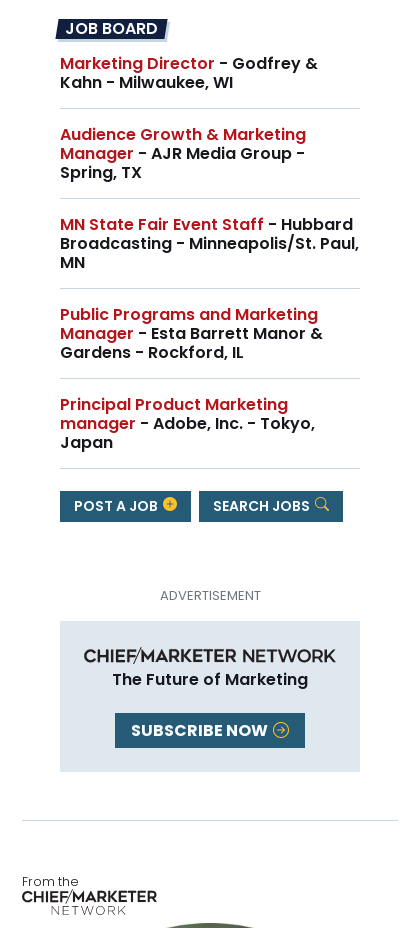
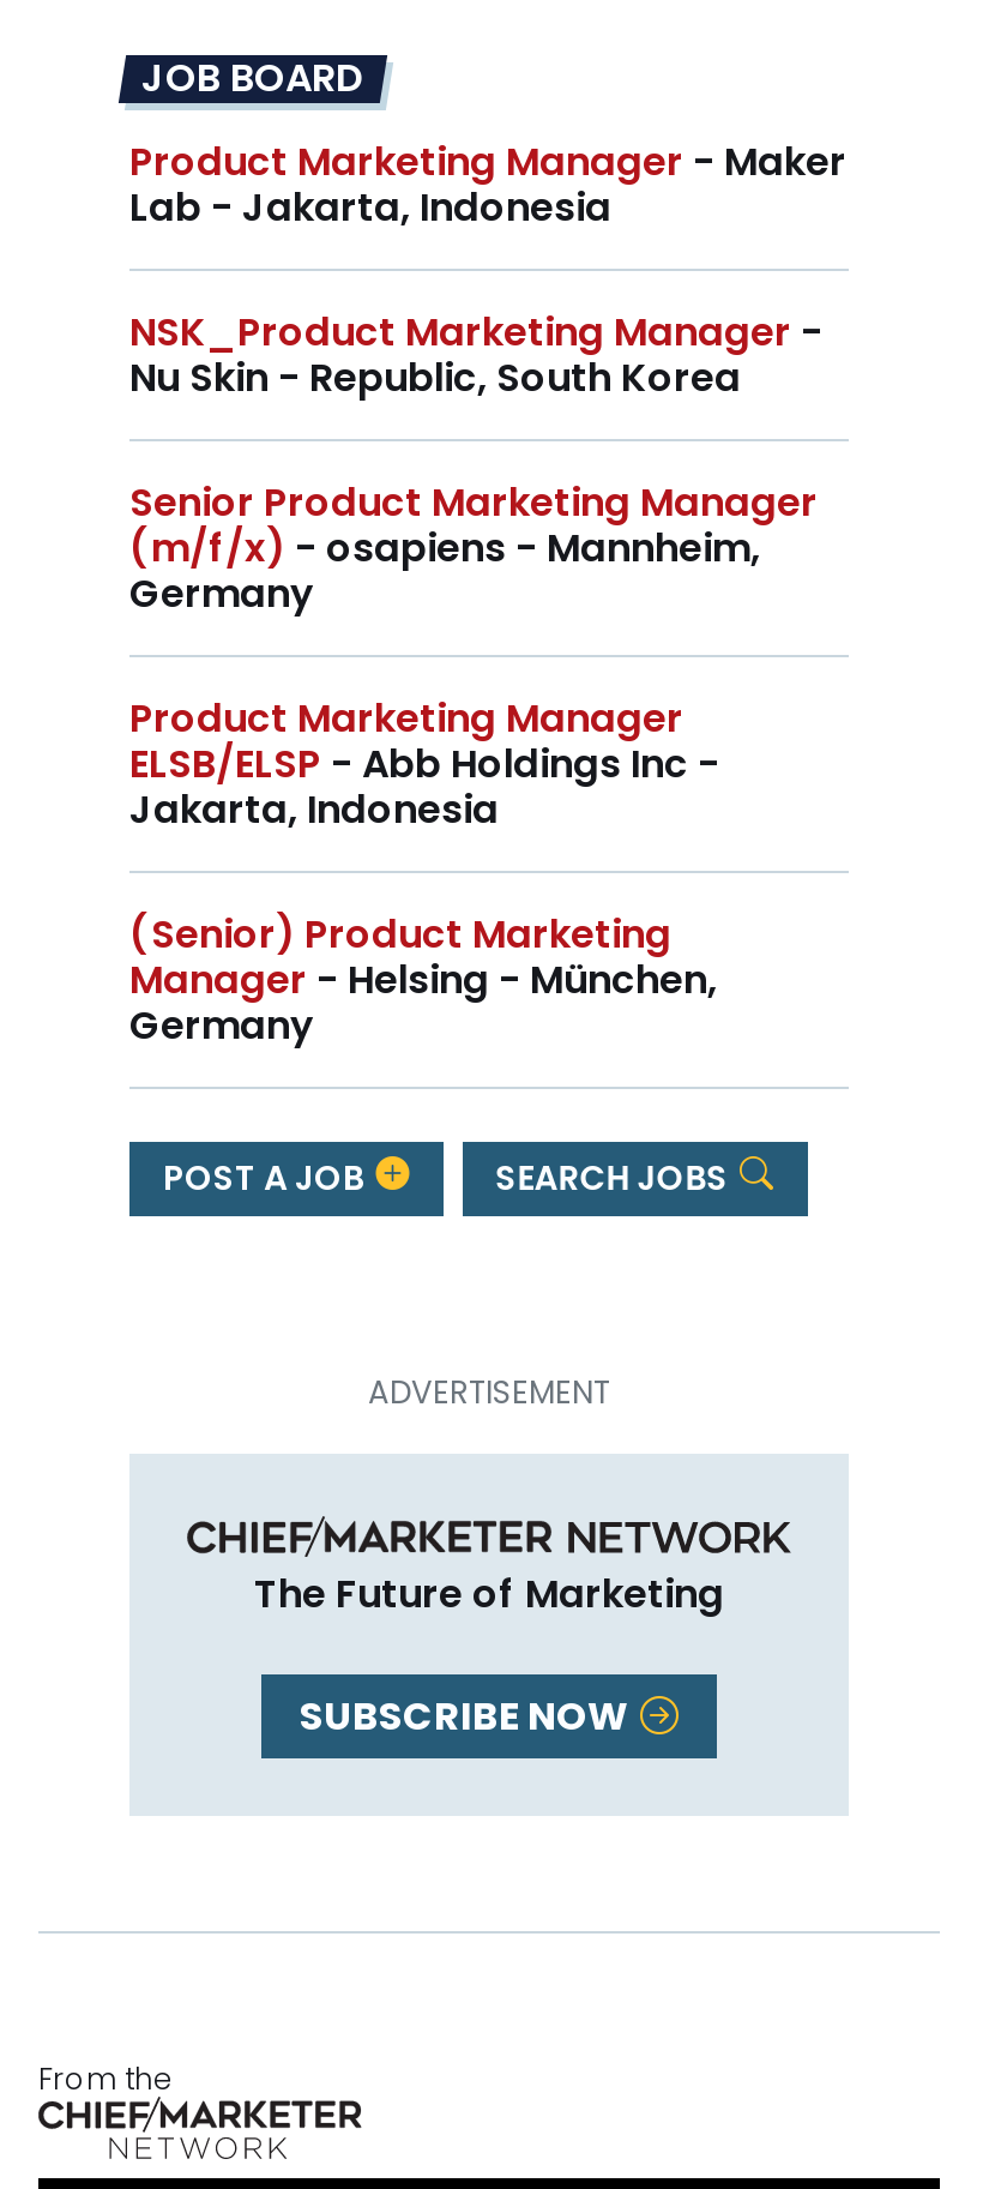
- Marketing Director - Godfrey &
- Kahn - Milwaukee, WI
+ Product Marketing Manager - Maker
+ Lab - Jakarta, Indonesia

- Audience Growth & Marketing
- Manager - AJR Media Group -
- Spring, TX
+ NSK_Product Marketing Manager -
+ Nu Skin - Republic, South Korea

- MN State Fair Event Staff - Hubbard
- Broadcasting - Minneapolis/St. Paul,
- MN
+ Senior Product Marketing Manager
+ (m/f/x) - osapiens - Mannheim,
+ Germany

- Public Programs and Marketing
- Manager - Esta Barrett Manor &
- Gardens - Rockford, IL
+ Product Marketing Manager
+ ELSB/ELSP - Abb Holdings Inc -
+ Jakarta, Indonesia

- Principal Product Marketing
- manager - Adobe, Inc. - Tokyo,
- Japan
+ (Senior) Product Marketing
+ Manager - Helsing - München,
+ Germany
